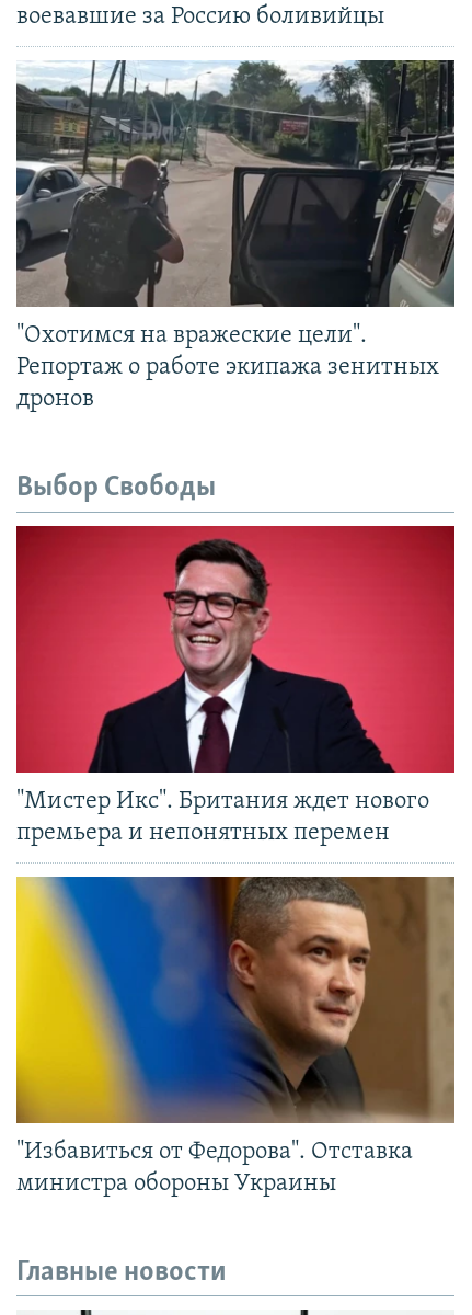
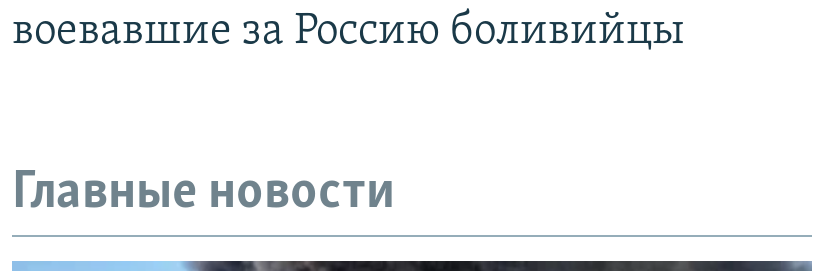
- [image]
- "Охотимся на вражеские цели".
- Репортаж о работе экипажа зенитных
- дронов
- Выбор Свободы

- [image]
- "Мистер Икс". Британия ждет нового
- премьера и непонятных перемен

- [image]
- "Избавиться от Федорова". Отставка
- министра обороны Украины
